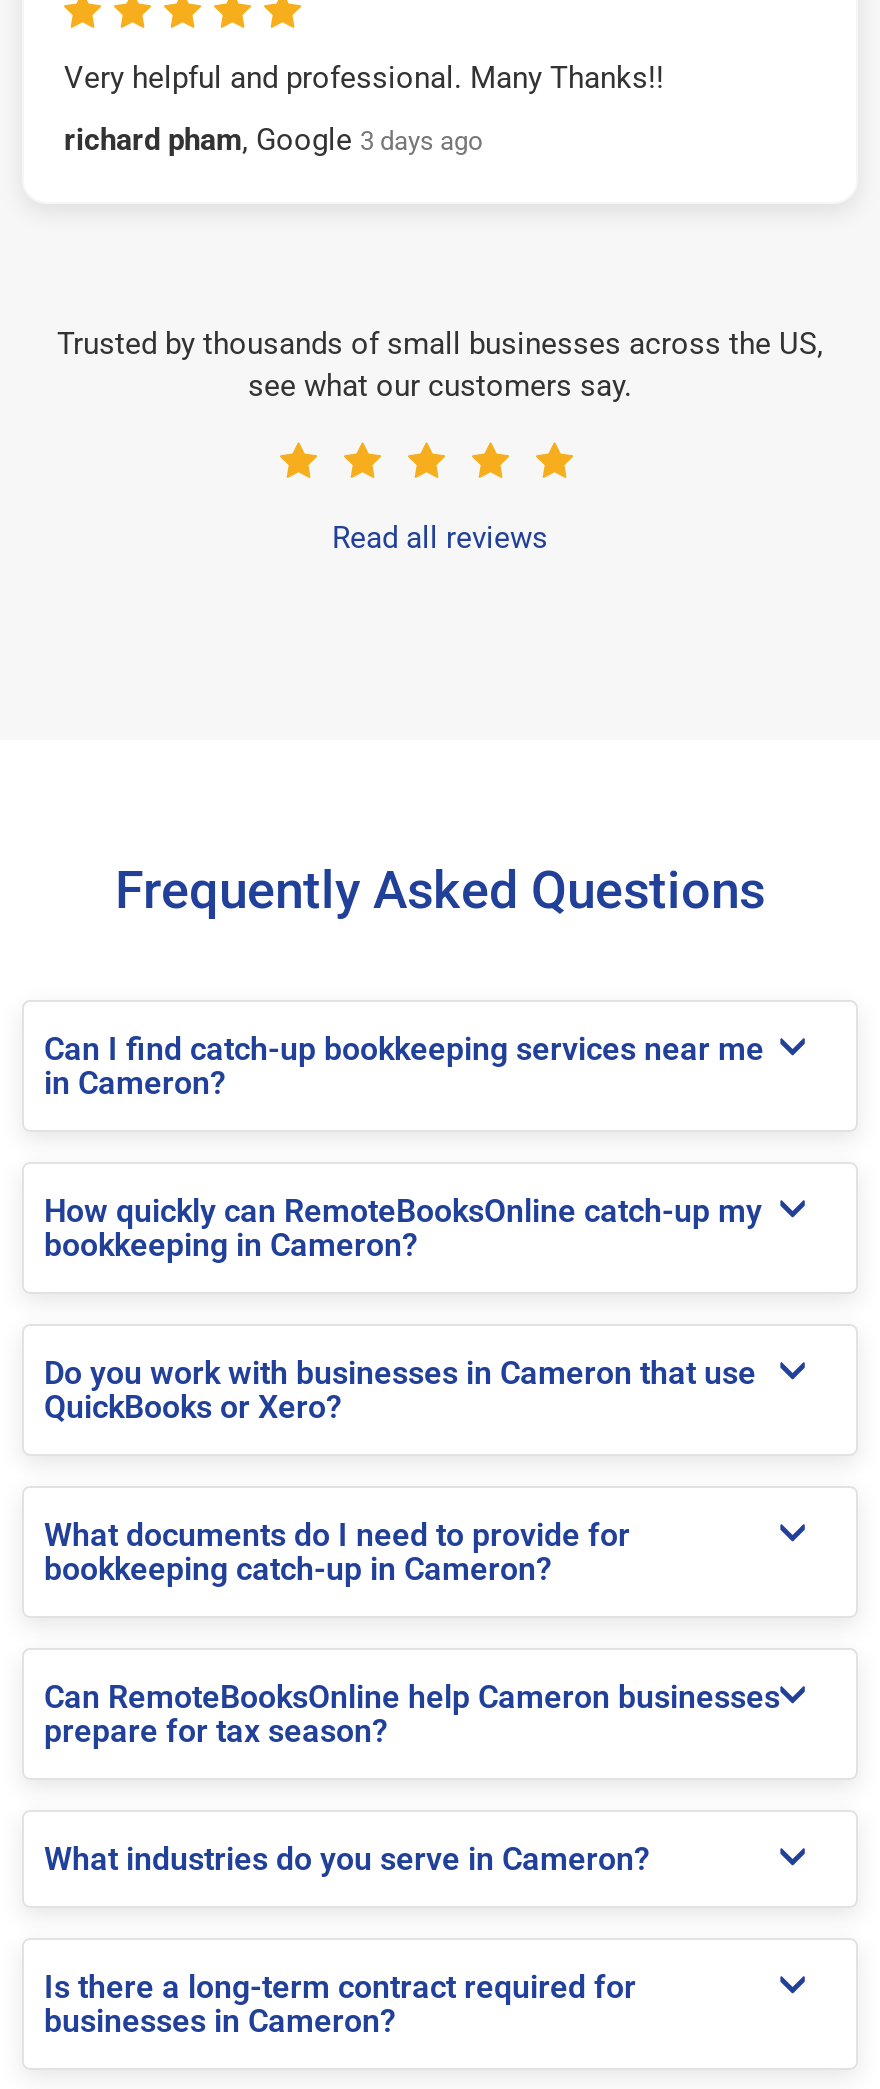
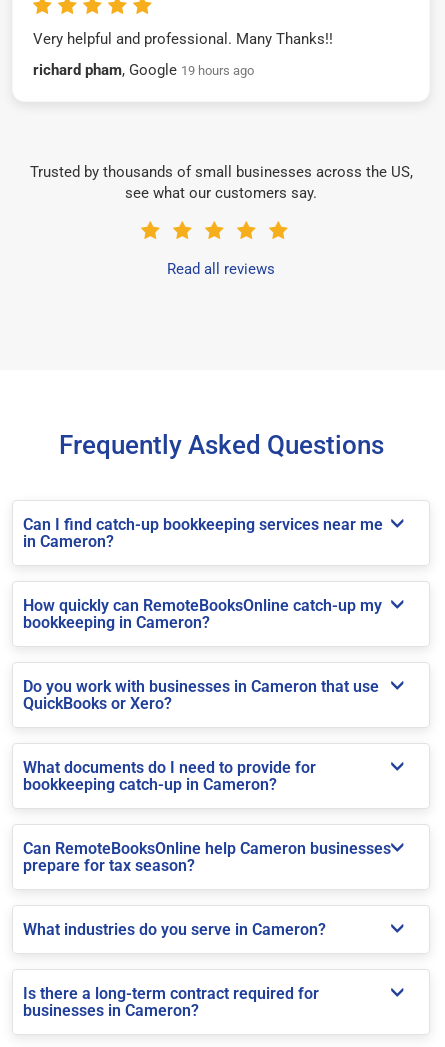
- richard pham, Google 3 days ago
+ richard pham, Google 19 hours ago
